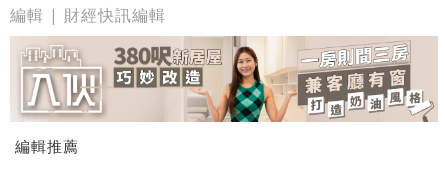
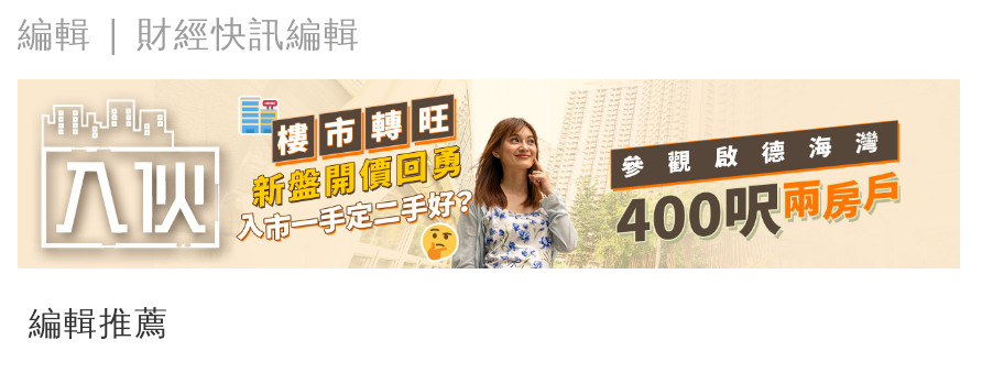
- [image]
+ [image]
